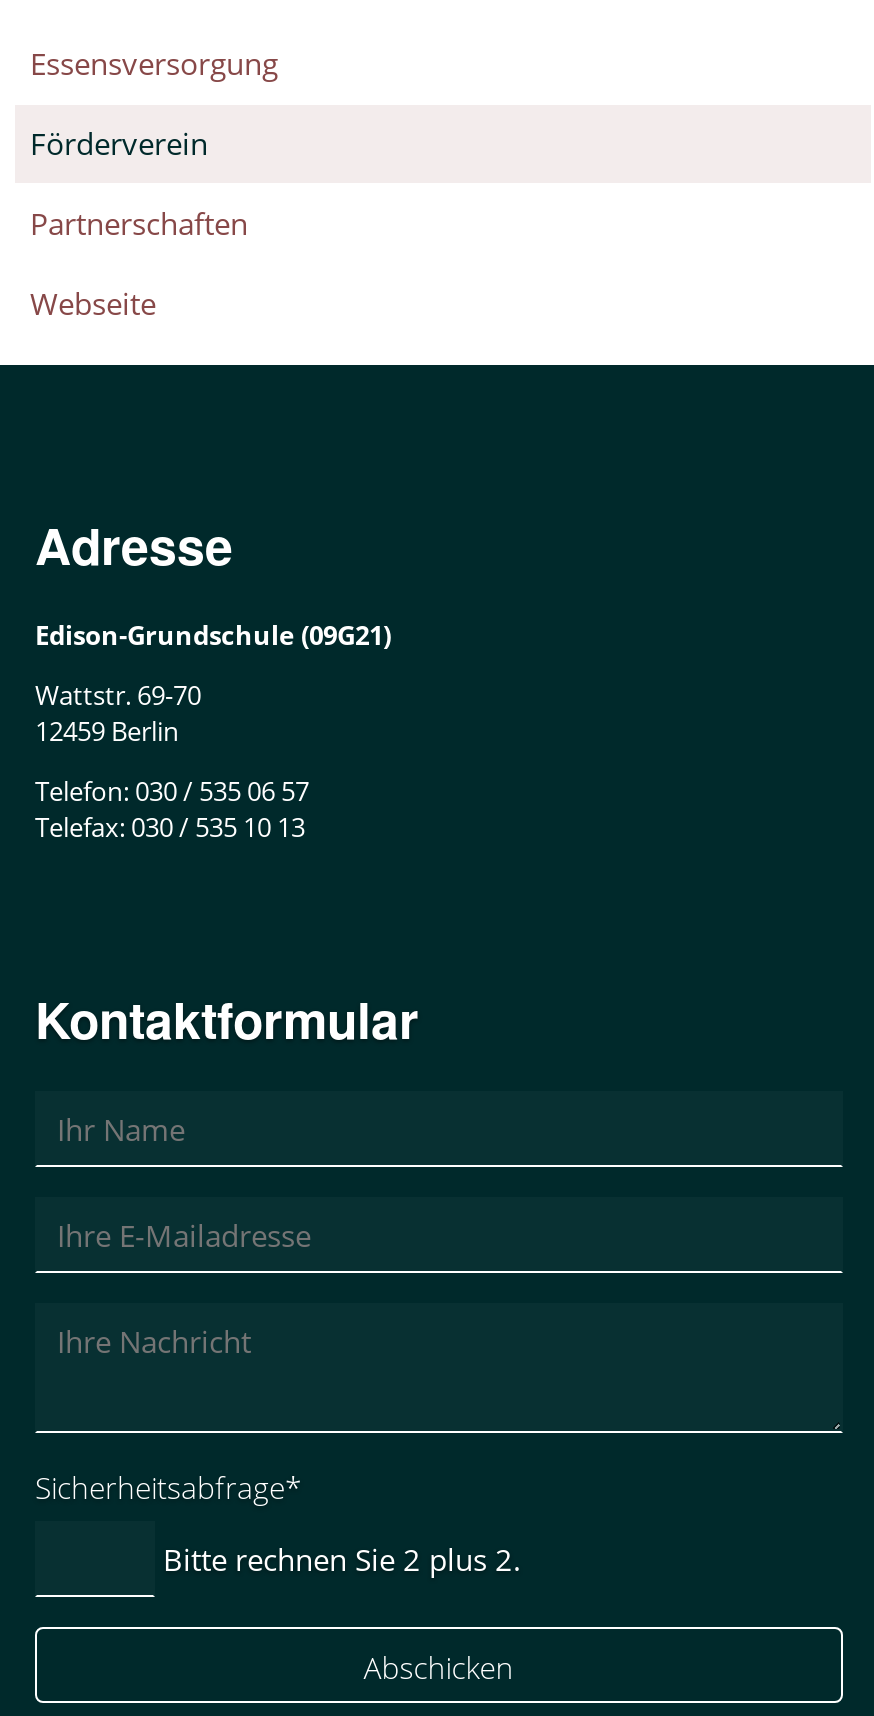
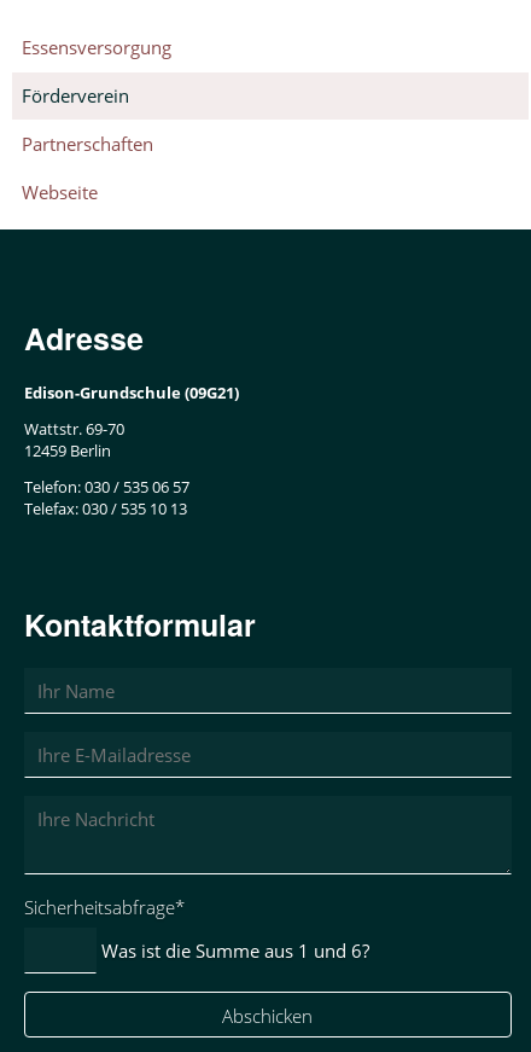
- Bitte rechnen Sie 2 plus 2.
+ Was ist die Summe aus 1 und 6?
